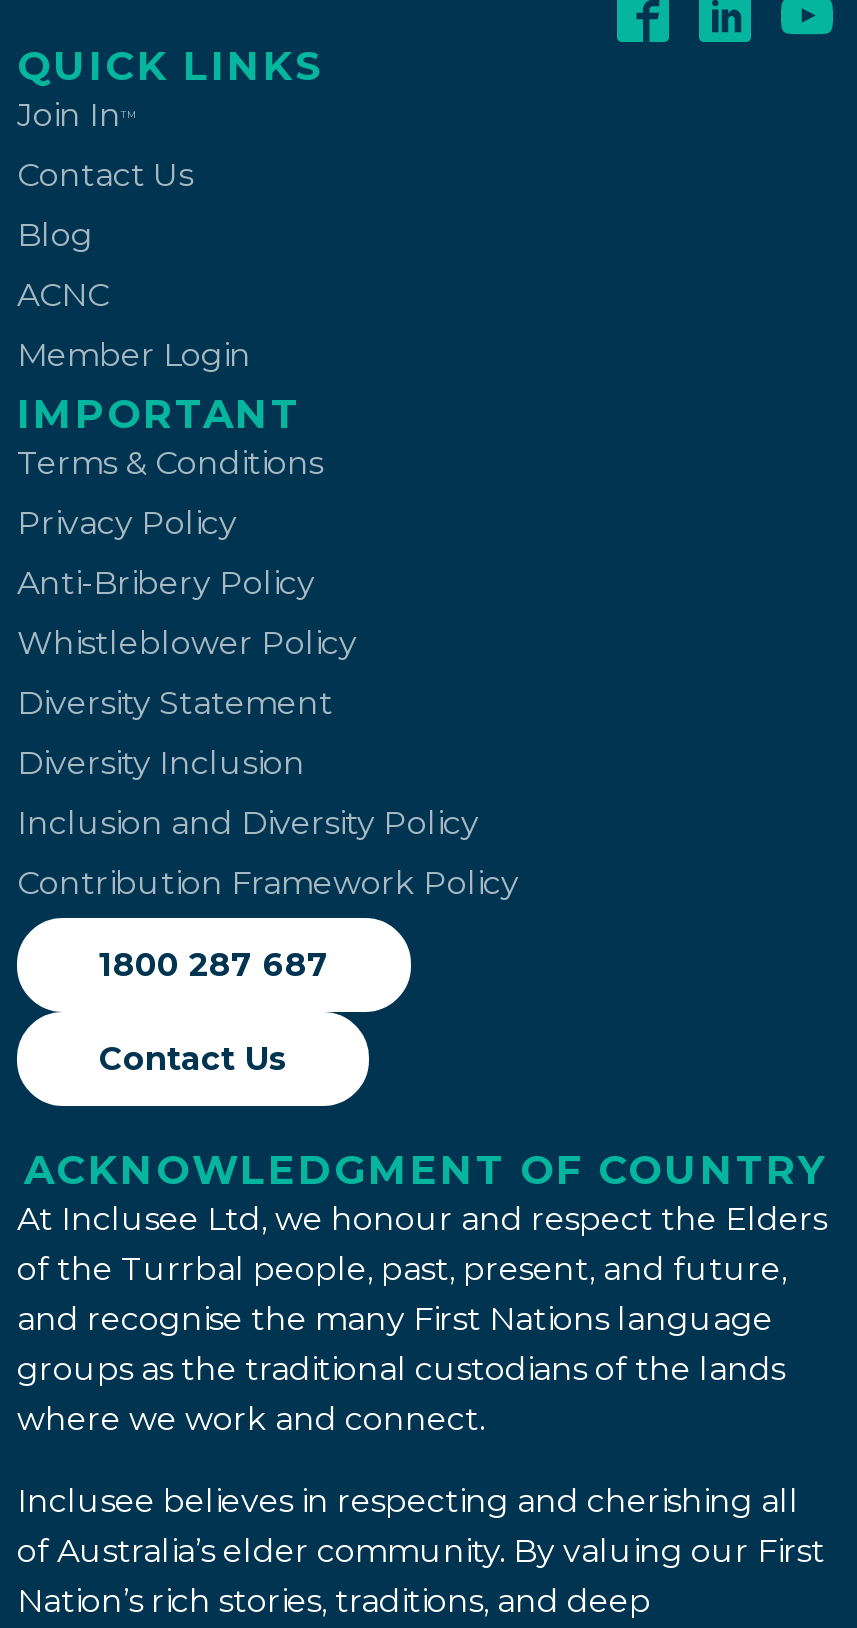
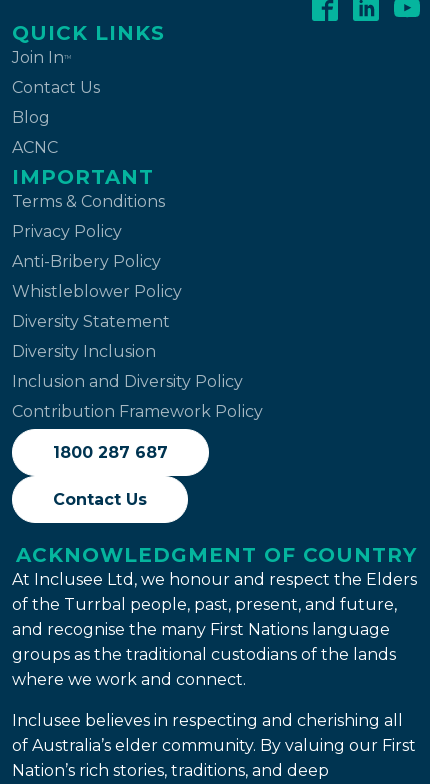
- Member Login
